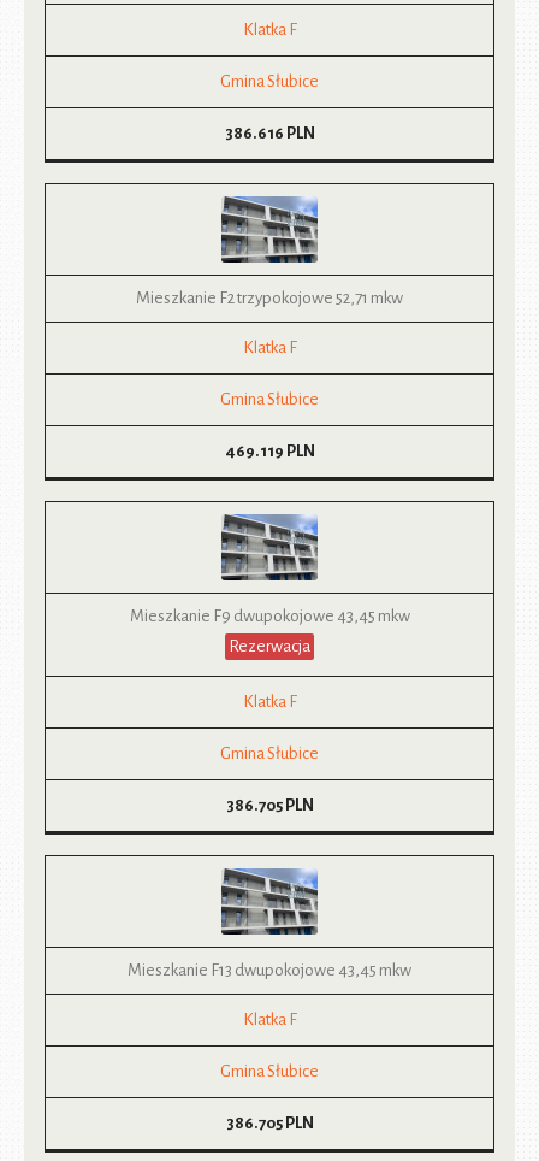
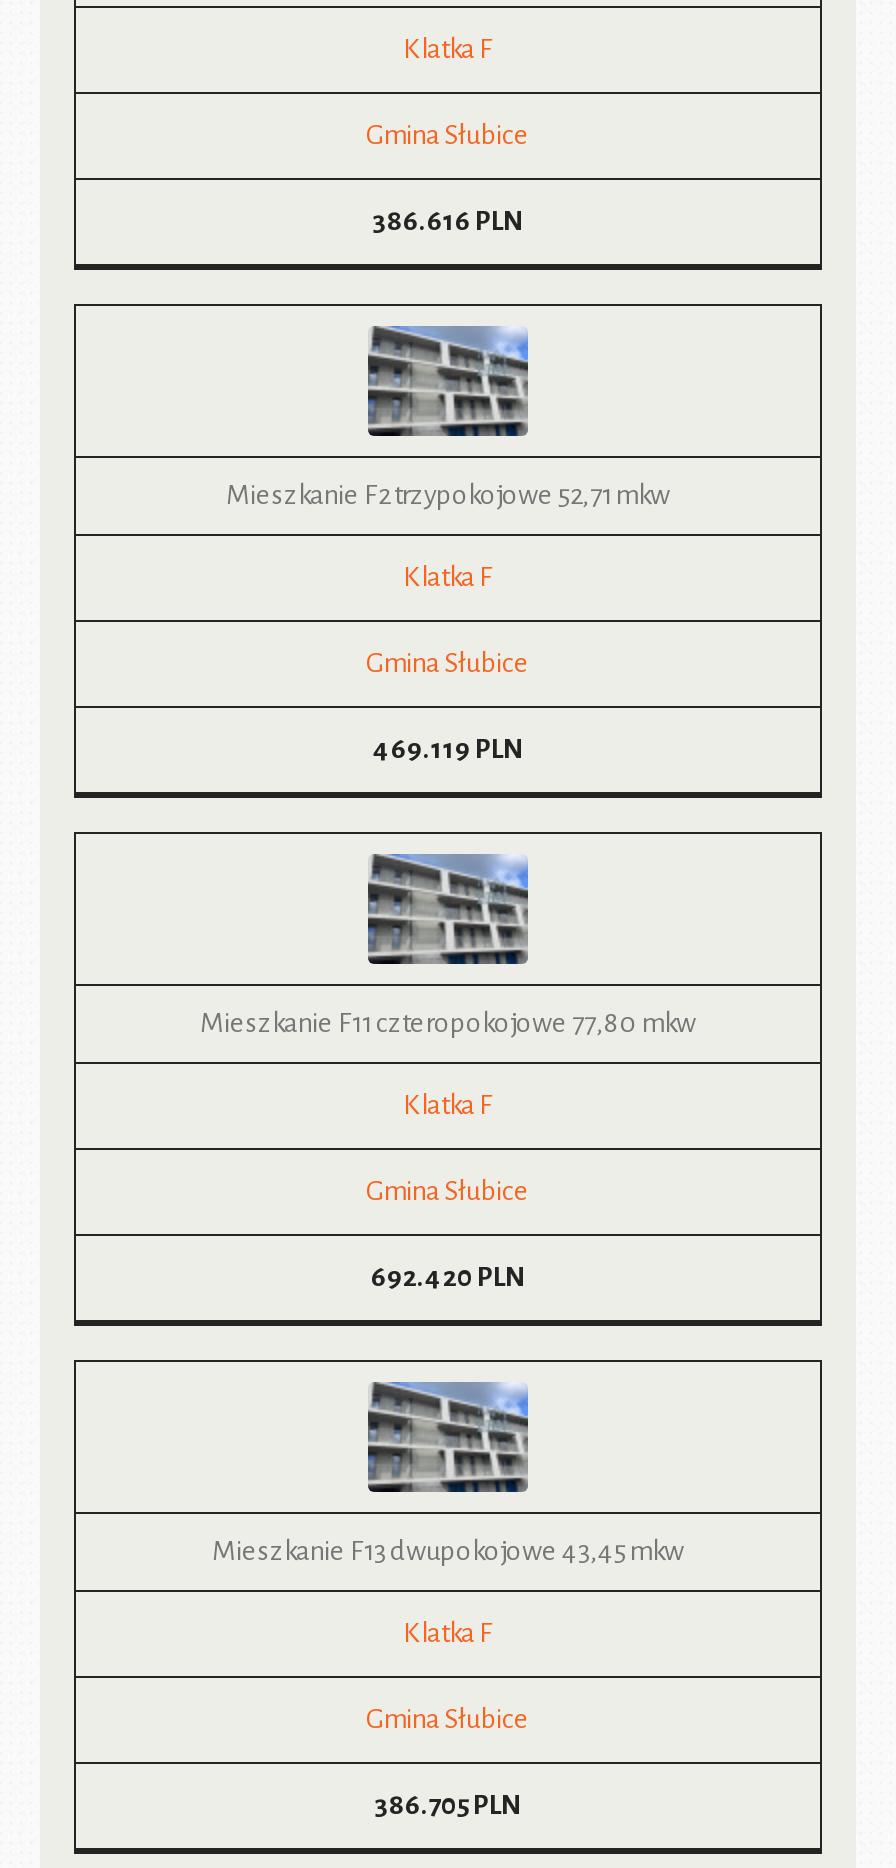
- Mieszkanie F9 dwupokojowe 43,45 mkw
- Rezerwacja
+ Mieszkanie F11 czteropokojowe 77,80 mkw

- 386.705 PLN
+ 692.420 PLN
